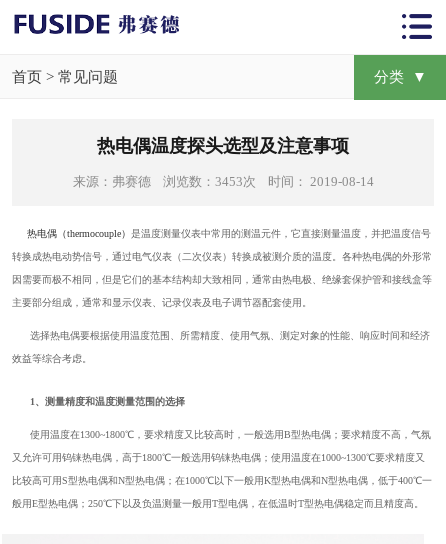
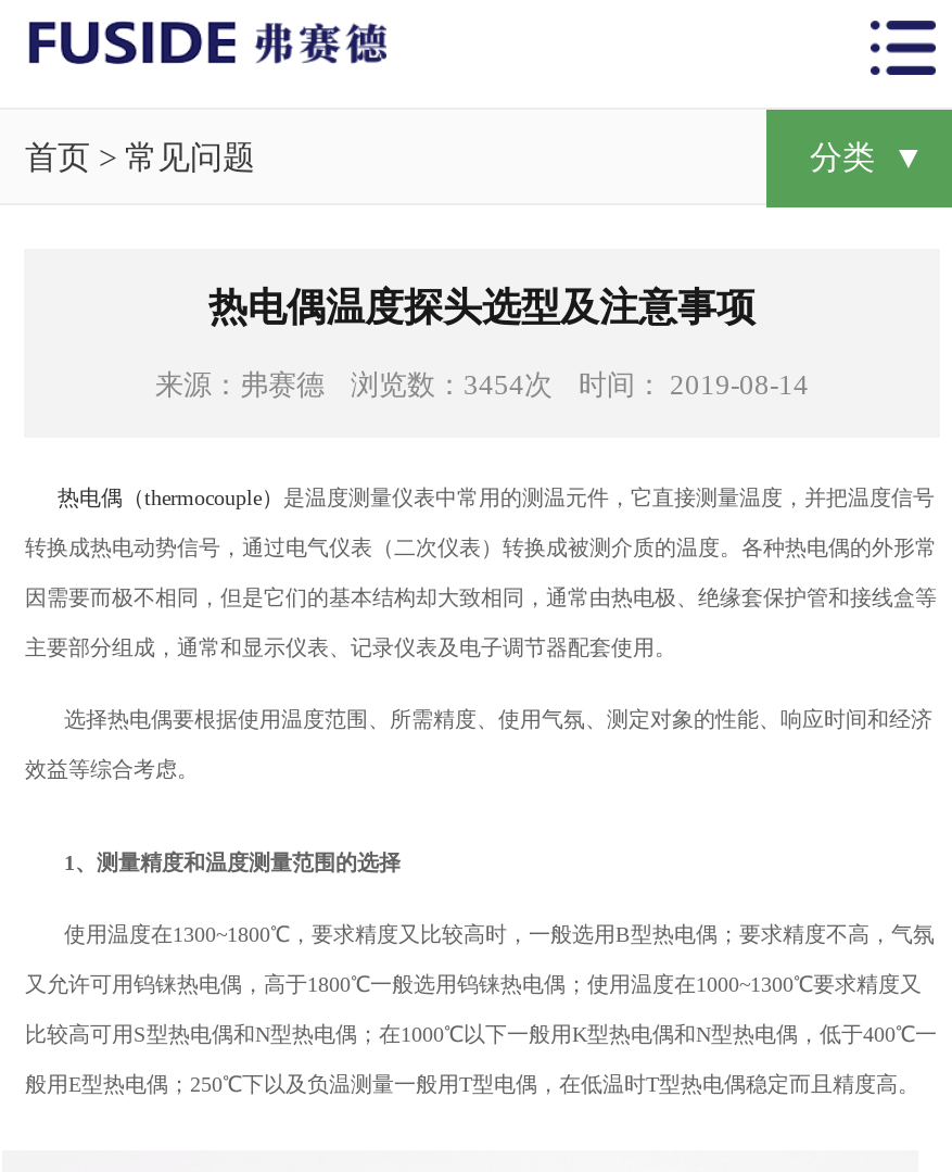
- 来源：弗赛德 浏览数：3453次 时间： 2019-08-14
+ 来源：弗赛德 浏览数：3454次 时间： 2019-08-14
